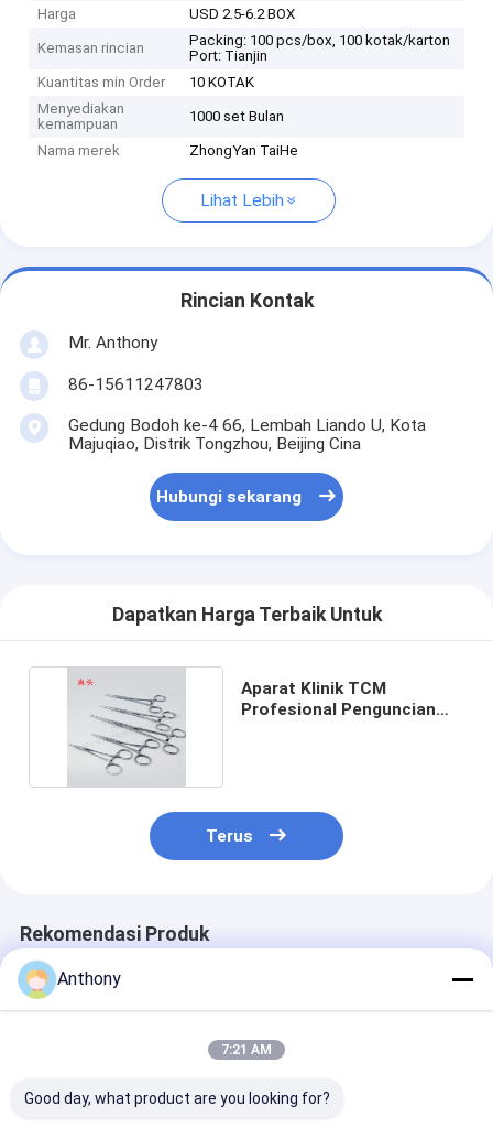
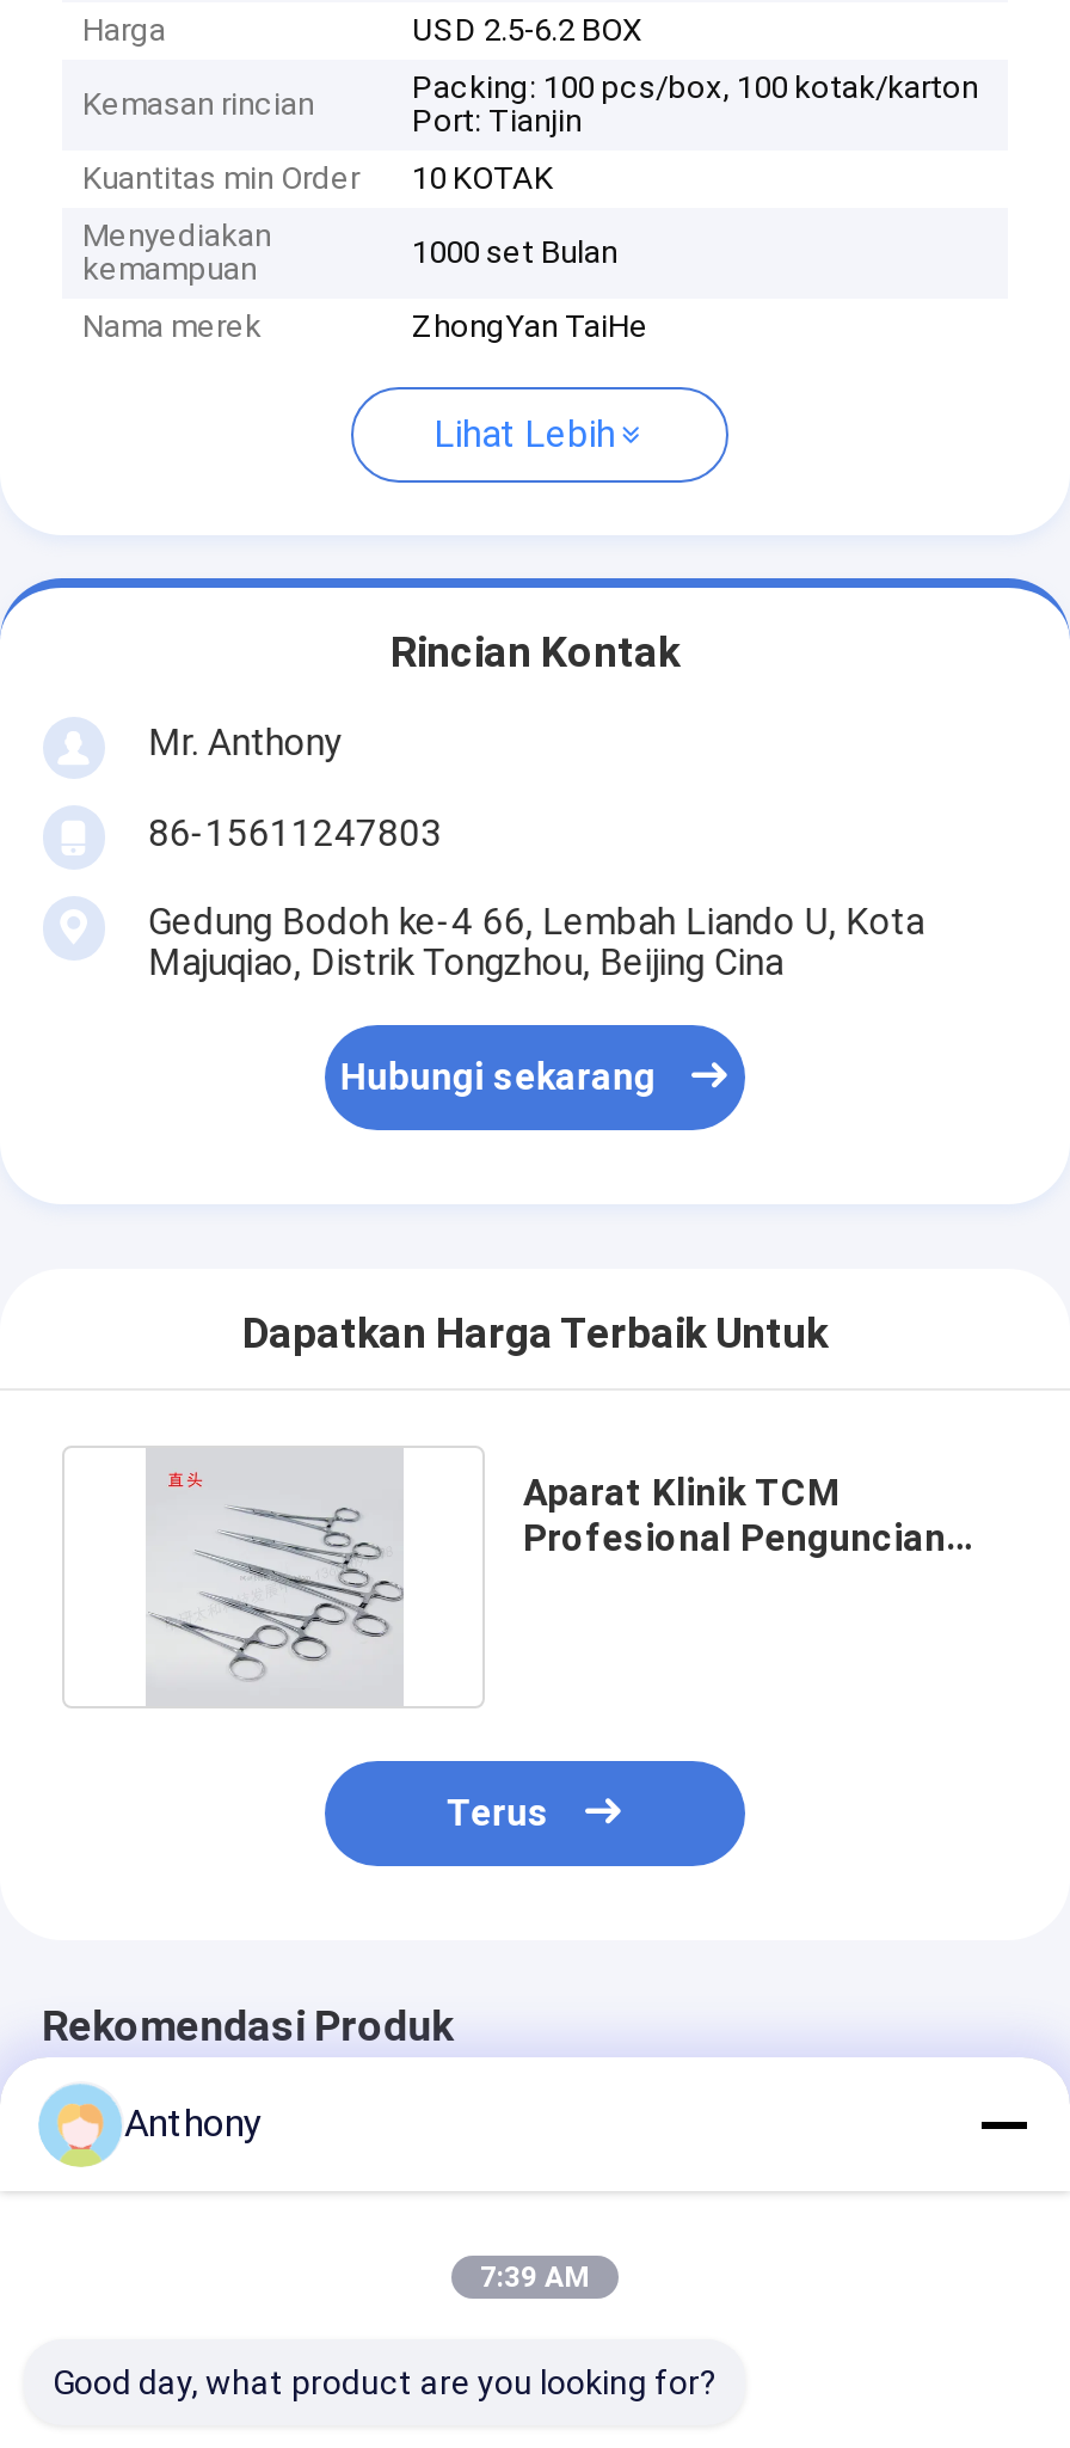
- 7:21 AM
+ 7:39 AM
